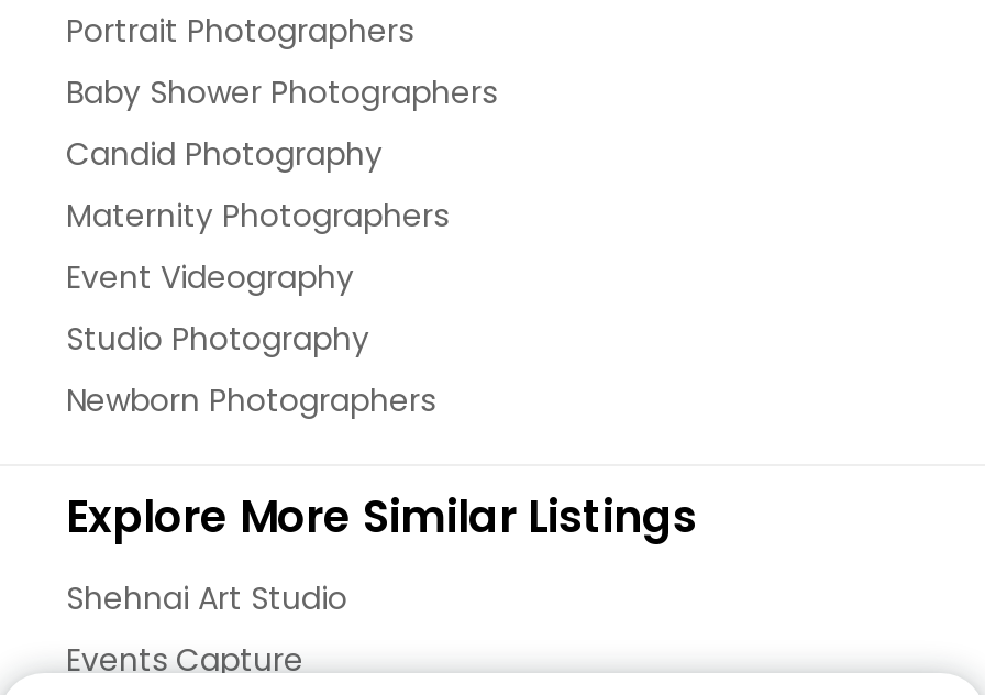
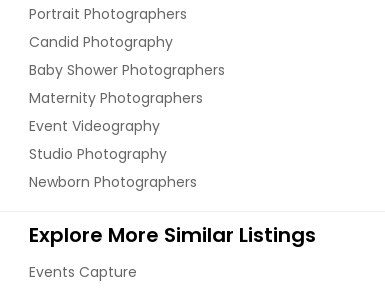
moved down: Baby Shower Photographers

- Shehnai Art Studio
